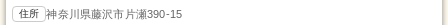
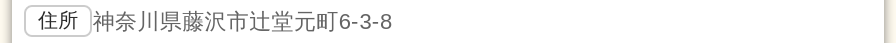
- 神奈川県藤沢市片瀬390-15
+ 神奈川県藤沢市辻堂元町6-3-8
